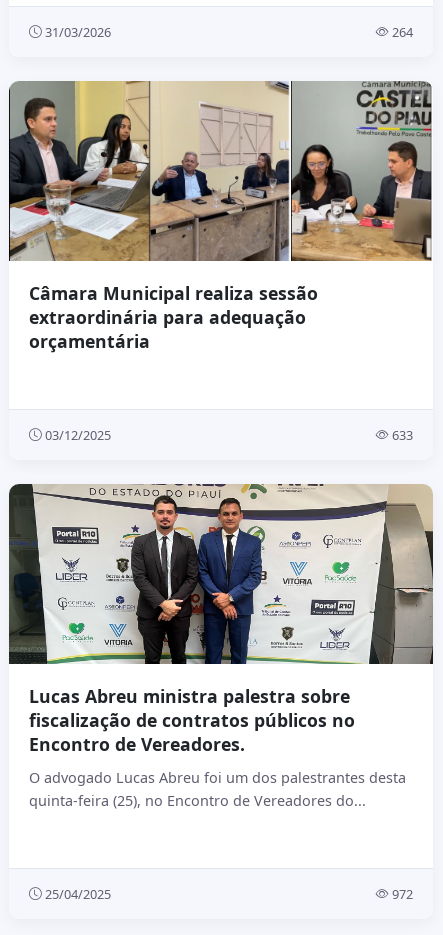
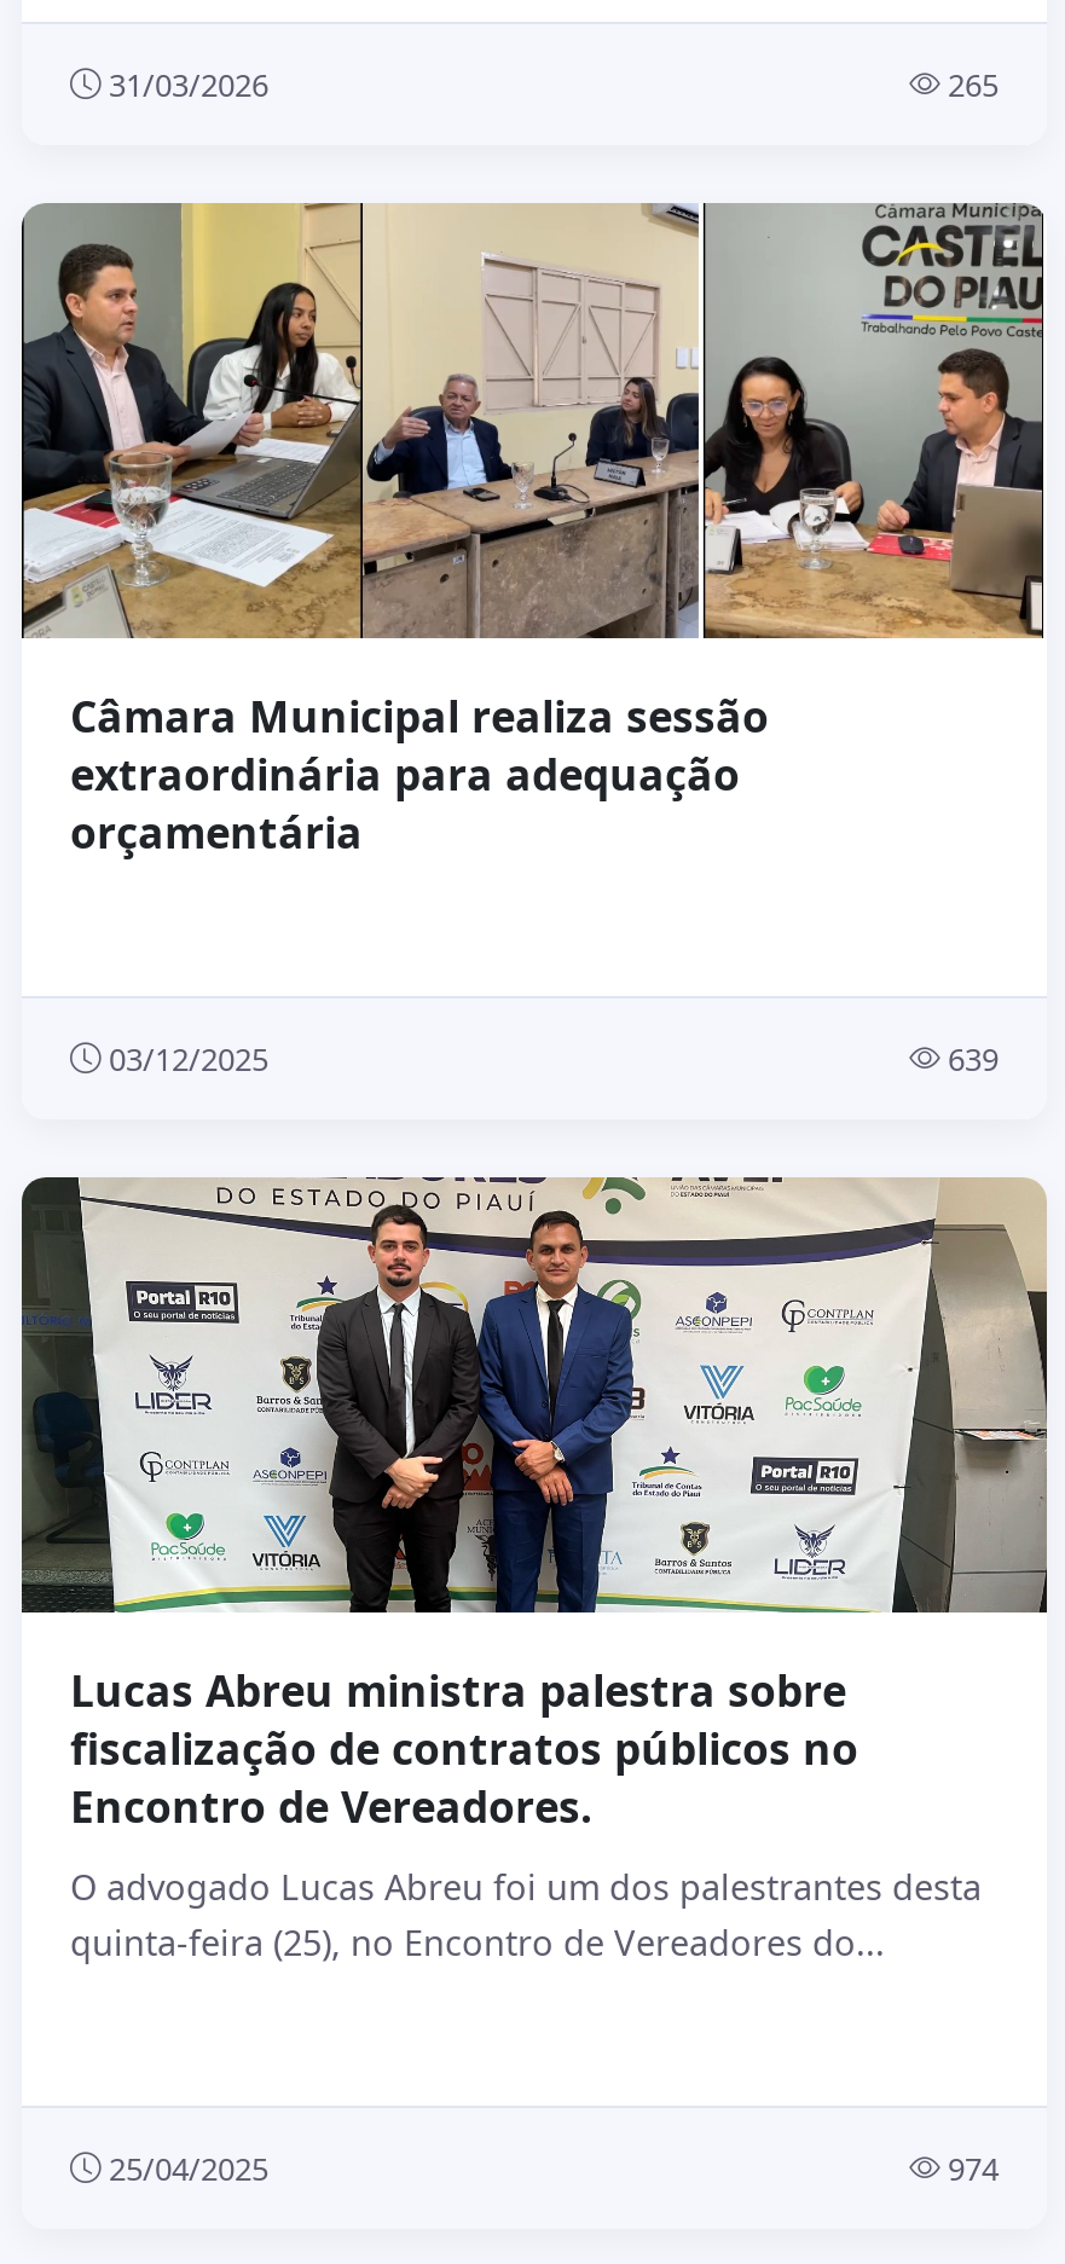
- 264
+ 265

- 633
+ 639

- 972
+ 974
